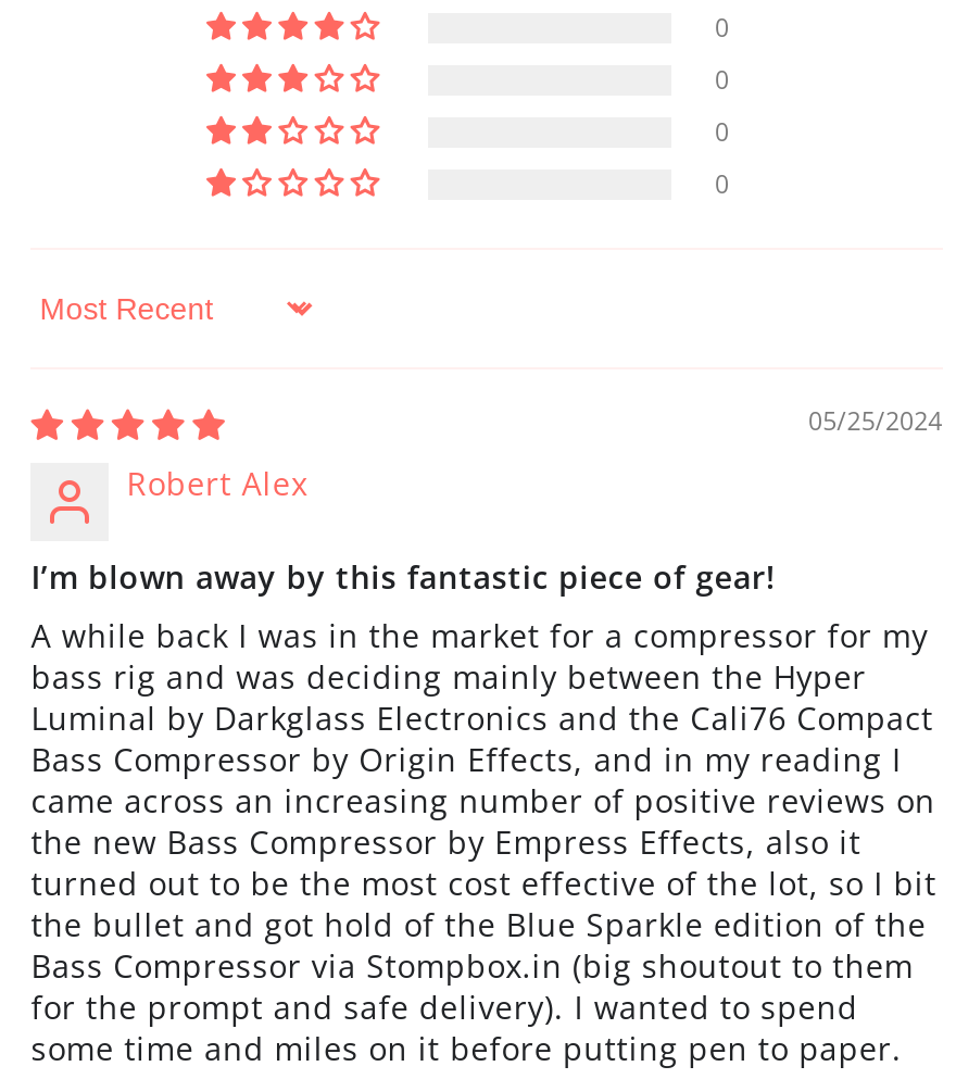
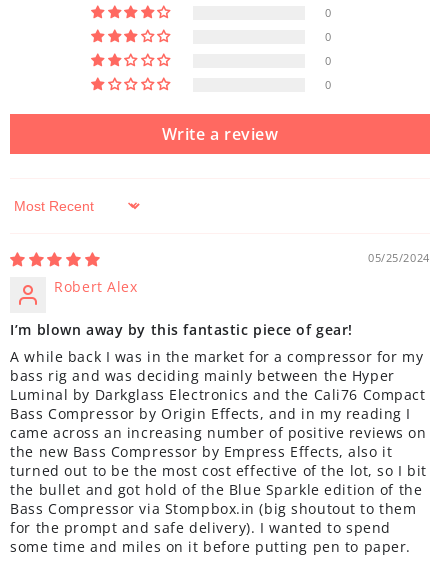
+ Write a review
